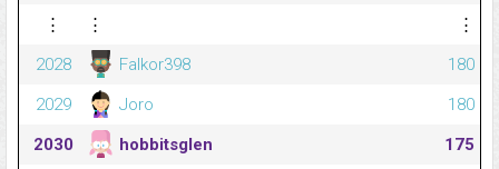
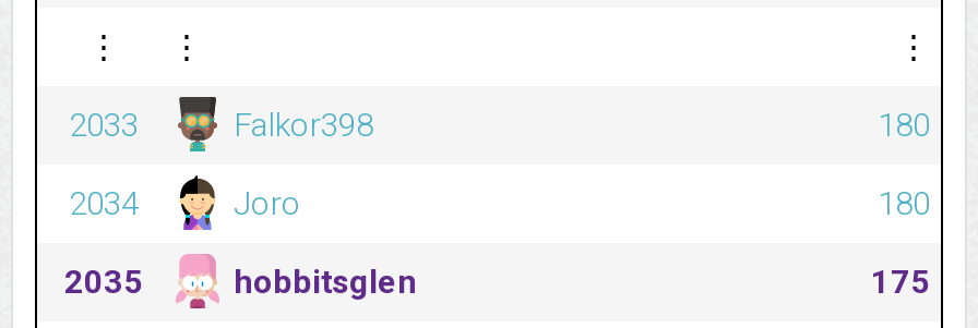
- 2028
+ 2033

- 2029
+ 2034

- 2030
+ 2035
